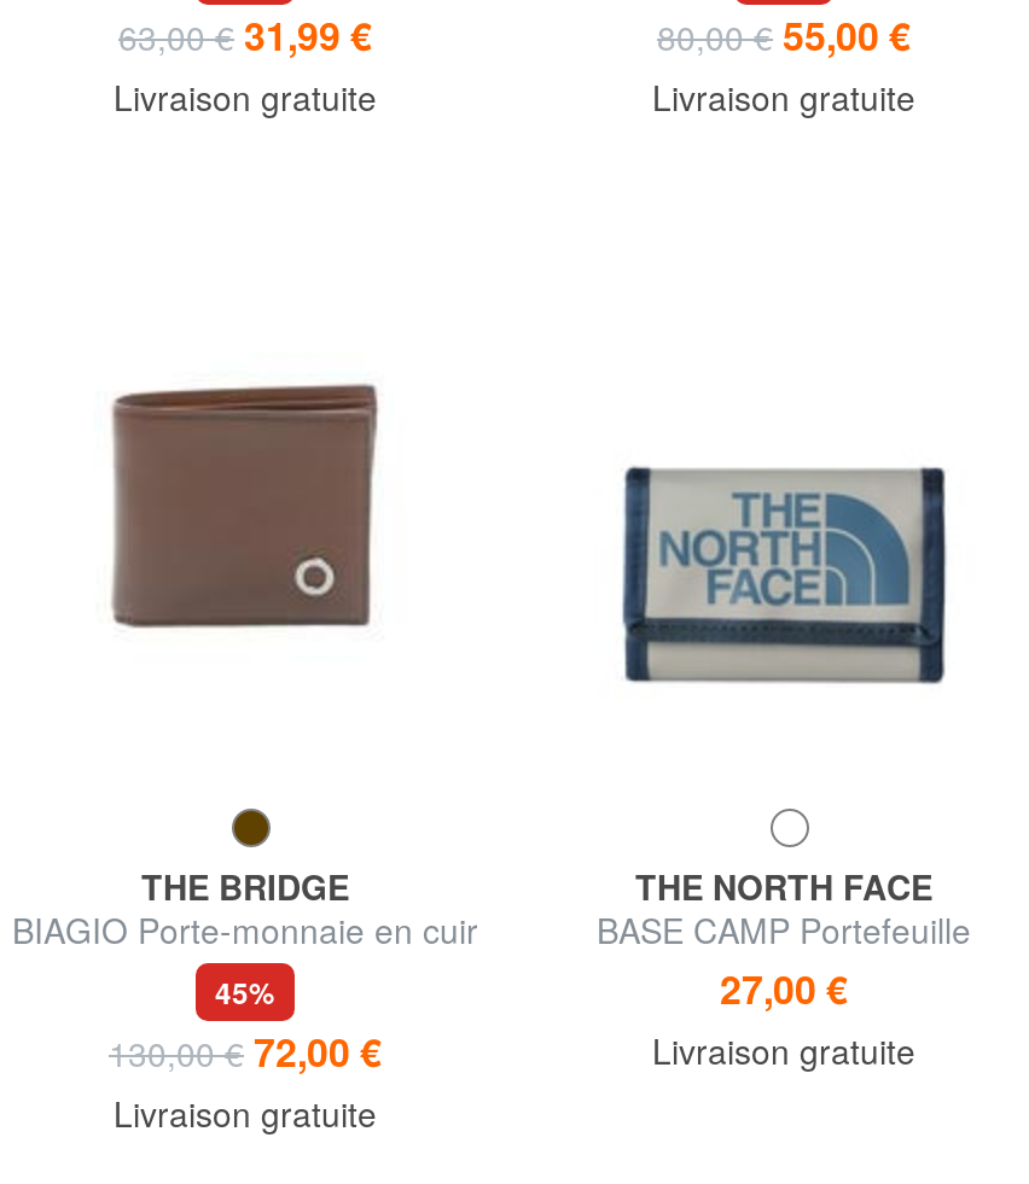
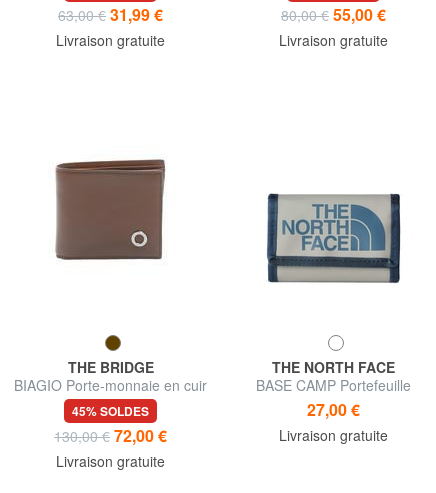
- 45%
+ 45% SOLDES
